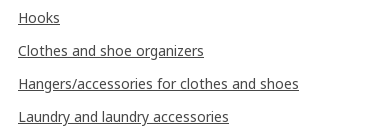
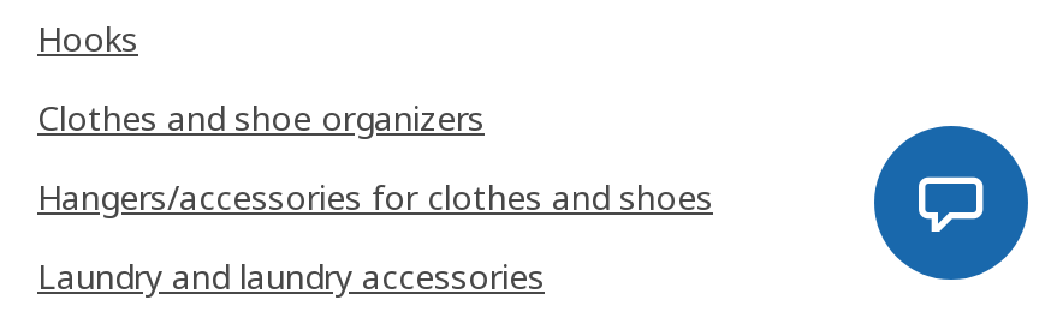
+ [image]
